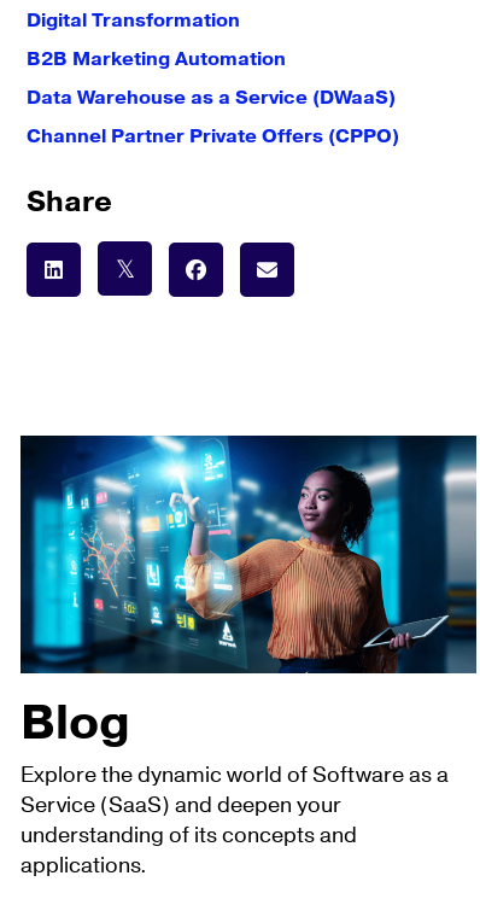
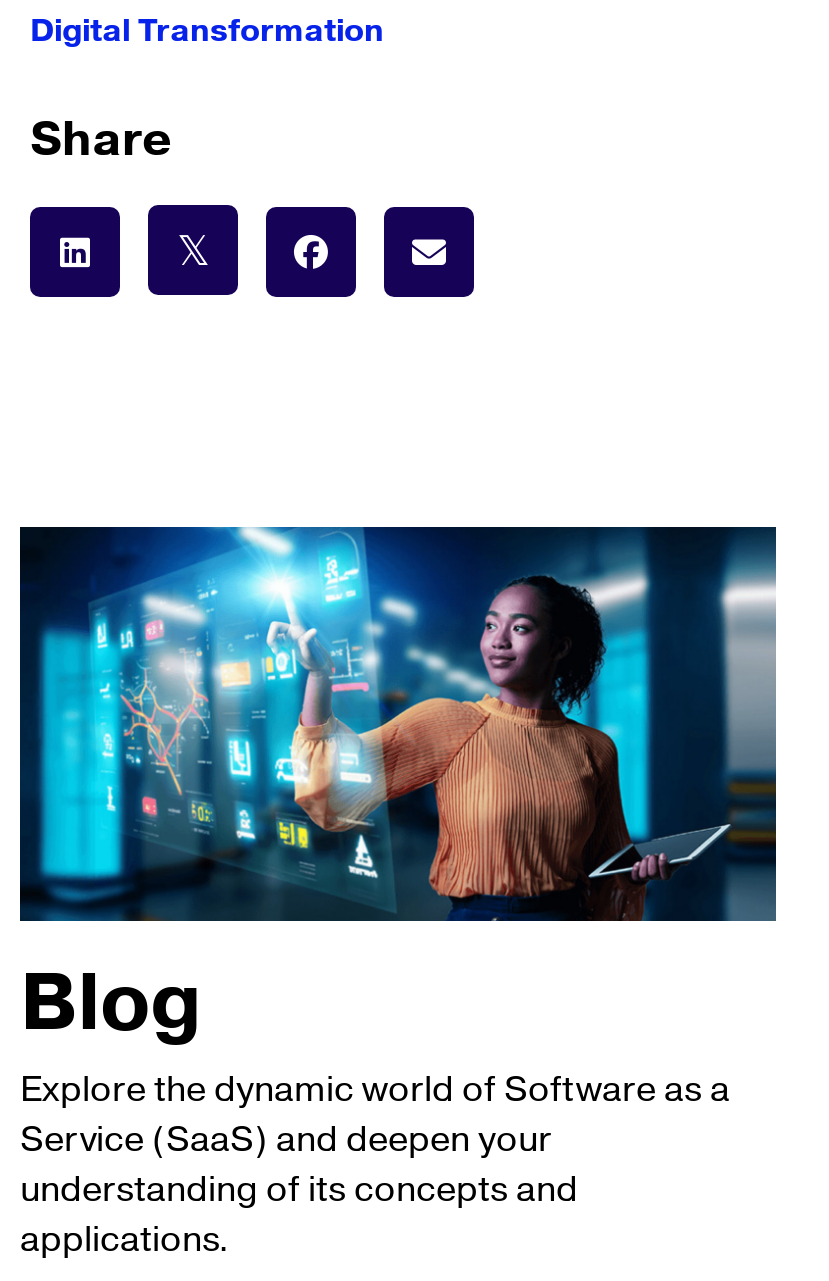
- B2B Marketing Automation
- Data Warehouse as a Service (DWaaS)
- Channel Partner Private Offers (CPPO)
